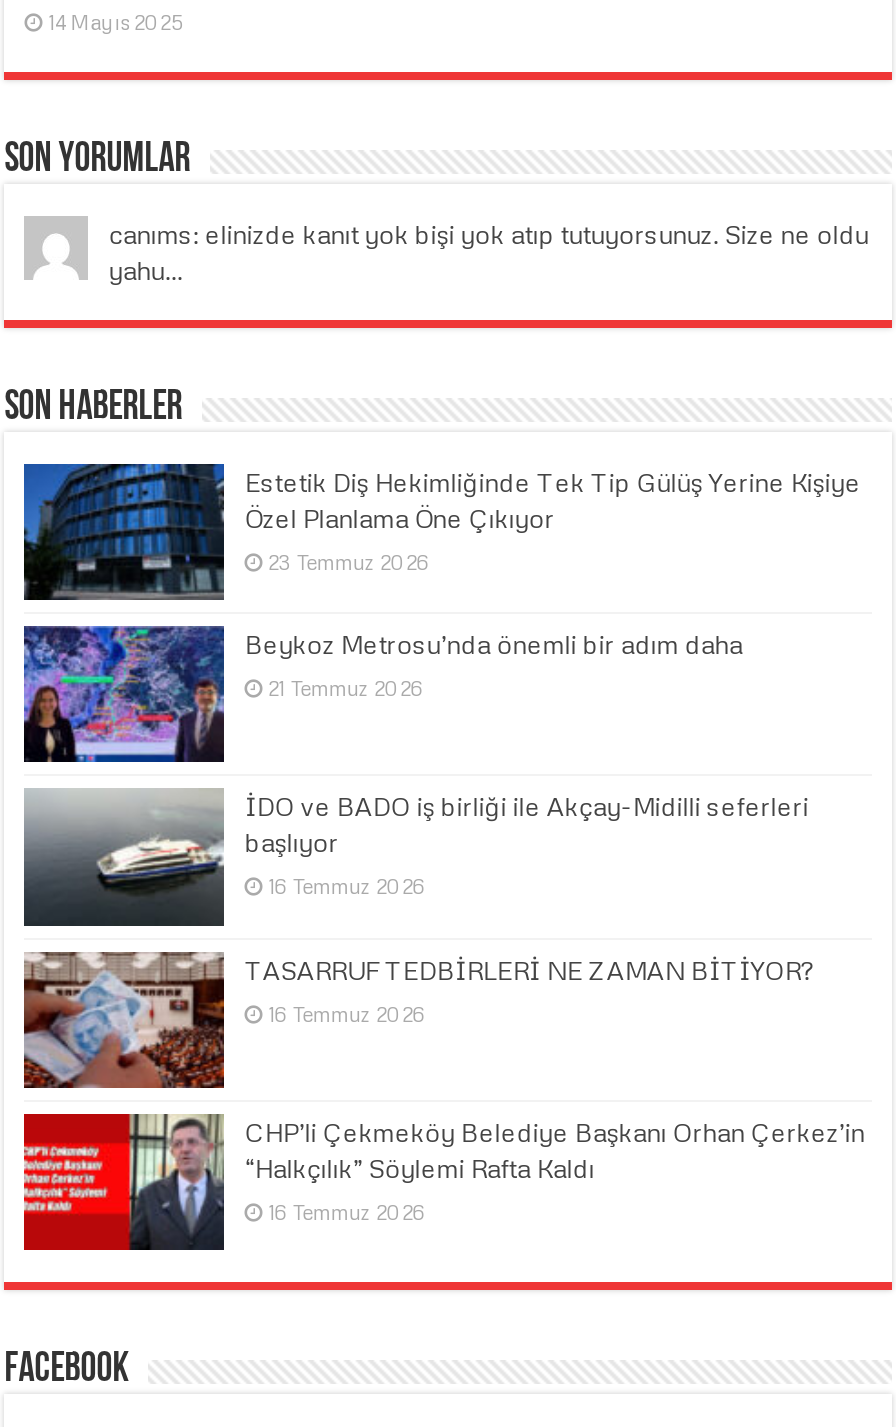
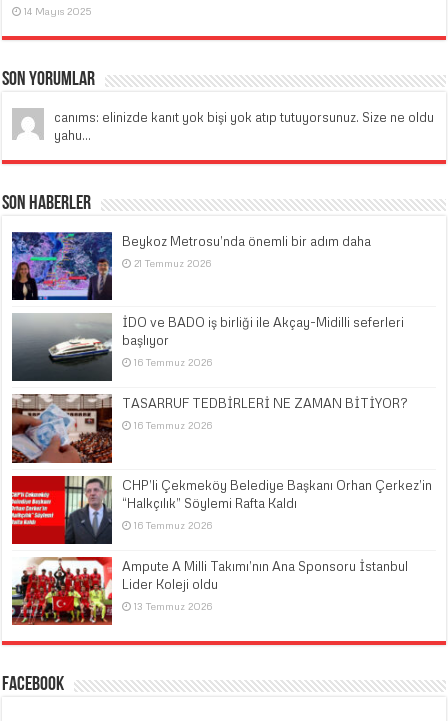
- [image]
- Estetik Diş Hekimliğinde Tek Tip Gülüş Yerine Kişiye
- Özel Planlama Öne Çıkıyor
- 23 Temmuz 2026

moved up: [image] | Beykoz Metrosu’nda önemli bir adım daha | 21 Temmuz 2026 | ... | “Halkçılık” Söylemi Rafta Kaldı | 16 Temmuz 2026

+ [image]
+ Ampute A Milli Takımı’nın Ana Sponsoru İstanbul
+ Lider Koleji oldu
+ 13 Temmuz 2026
